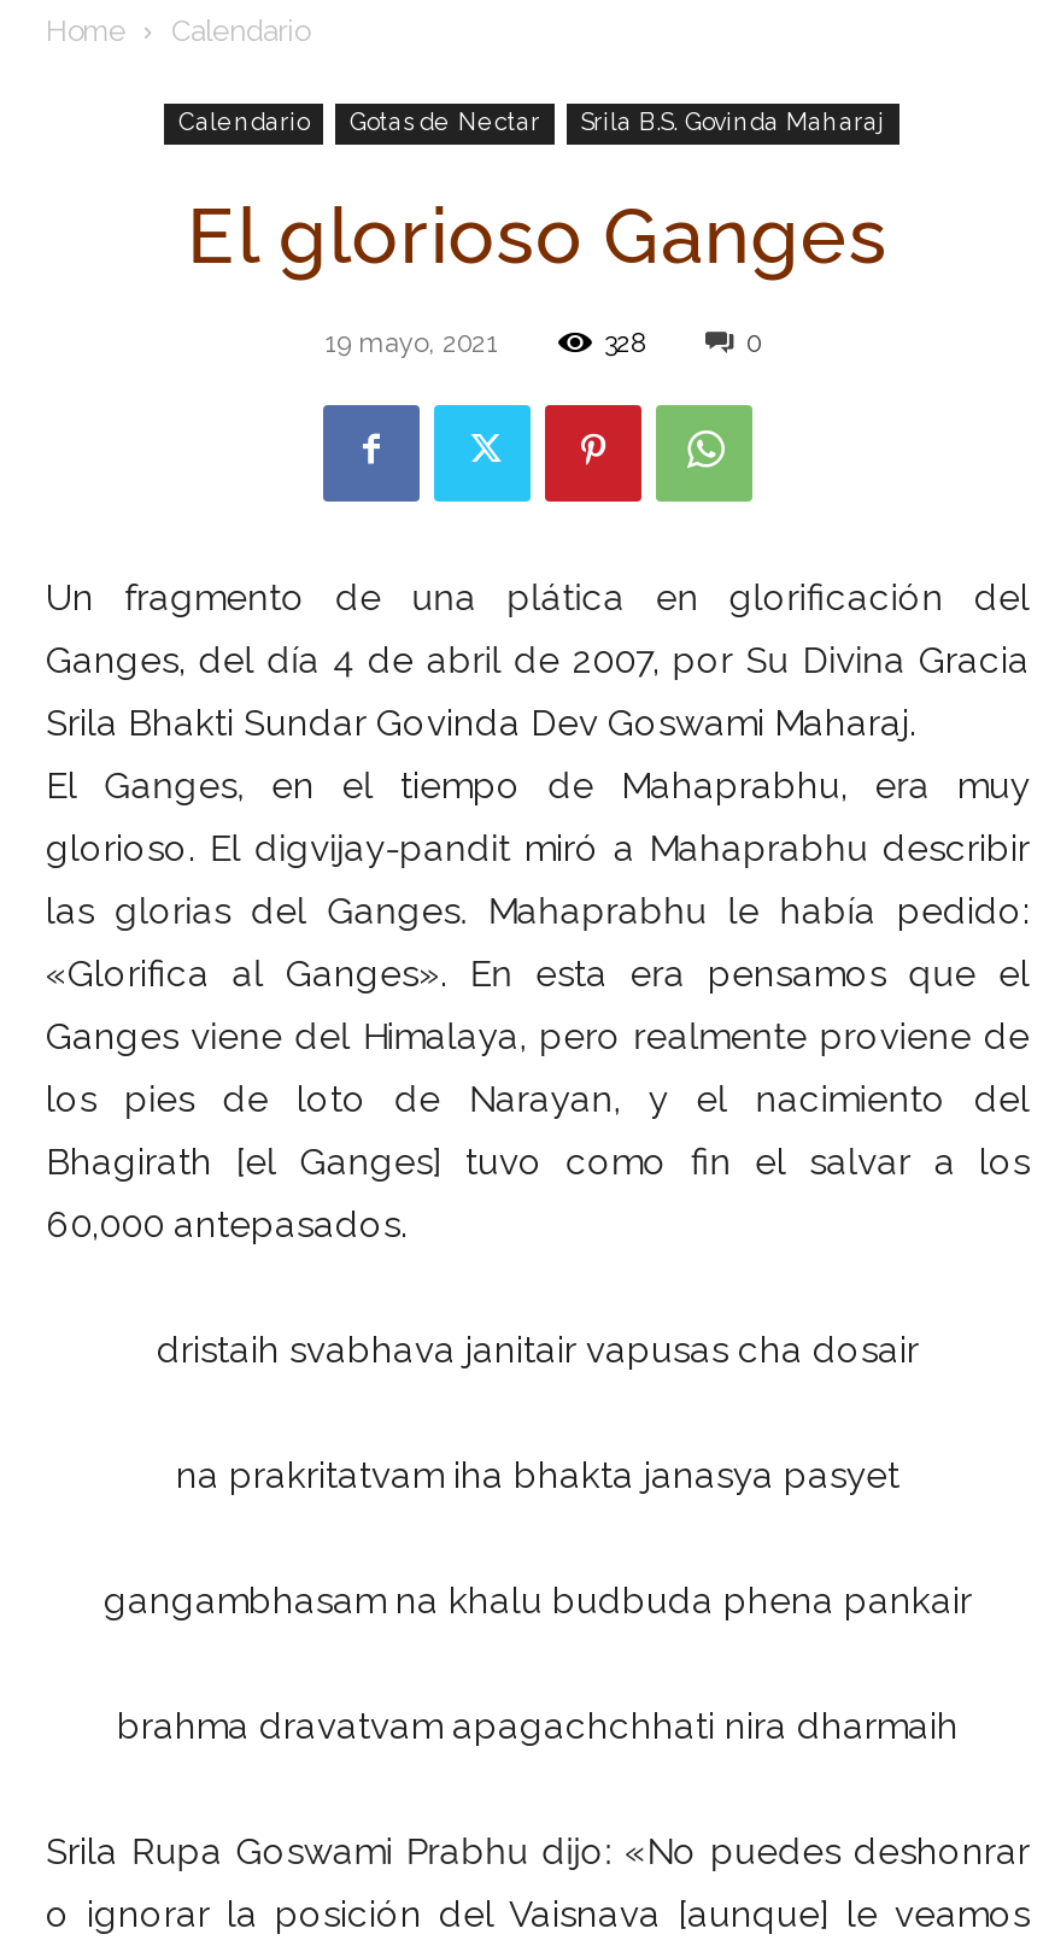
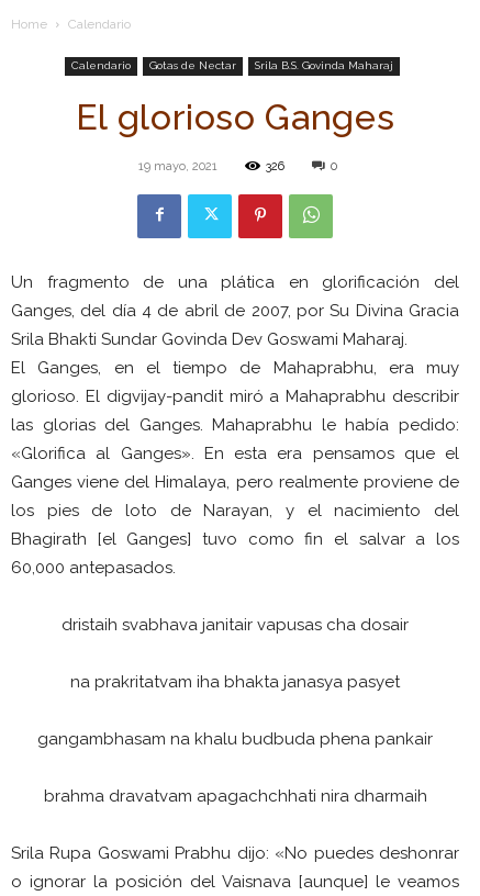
- 328
+ 326
